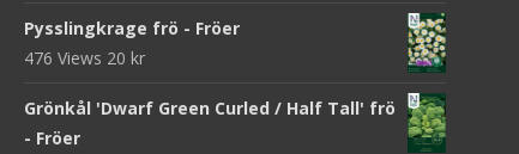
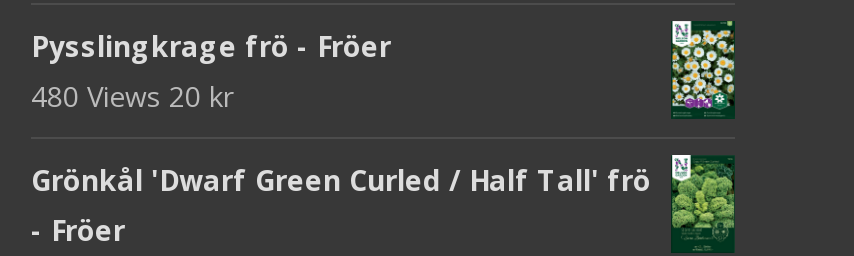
- 476 Views 20 kr
+ 480 Views 20 kr
